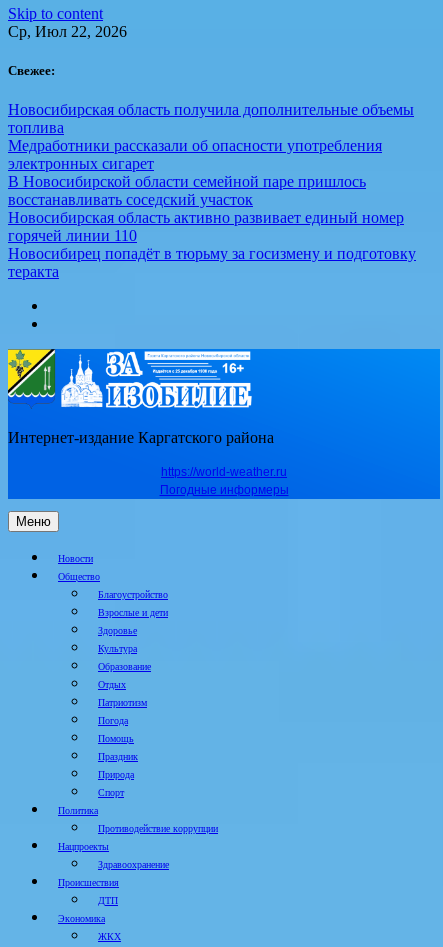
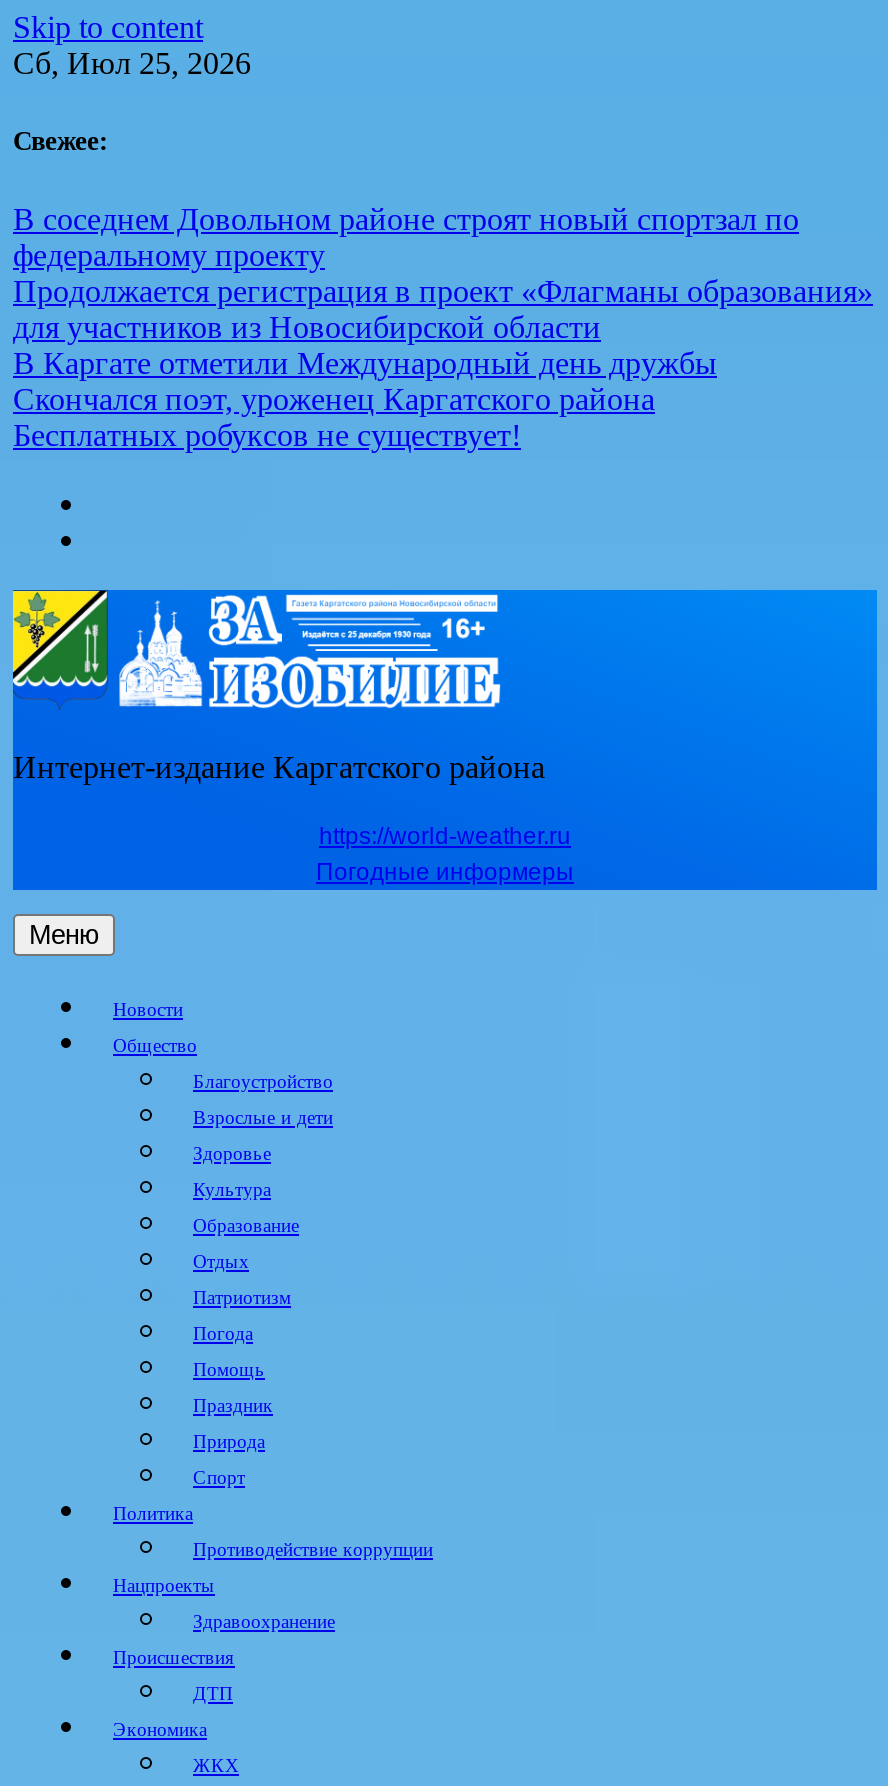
- Ср, Июл 22, 2026
+ Сб, Июл 25, 2026

- Новосибирская область получила дополнительные объемы
- топлива
- Медработники рассказали об опасности употребления
- электронных сигарет
- В Новосибирской области семейной паре пришлось
- восстанавливать соседский участок
- Новосибирская область активно развивает единый номер
- горячей линии 110
- Новосибирец попадёт в тюрьму за госизмену и подготовку
- теракта
+ В соседнем Довольном районе строят новый спортзал по
+ федеральному проекту
+ Продолжается регистрация в проект «Флагманы образования»
+ для участников из Новосибирской области
+ В Каргате отметили Международный день дружбы
+ Скончался поэт, уроженец Каргатского района
+ Бесплатных робуксов не существует!
